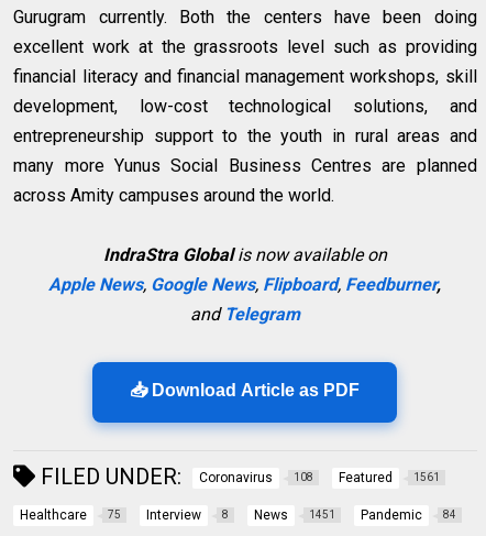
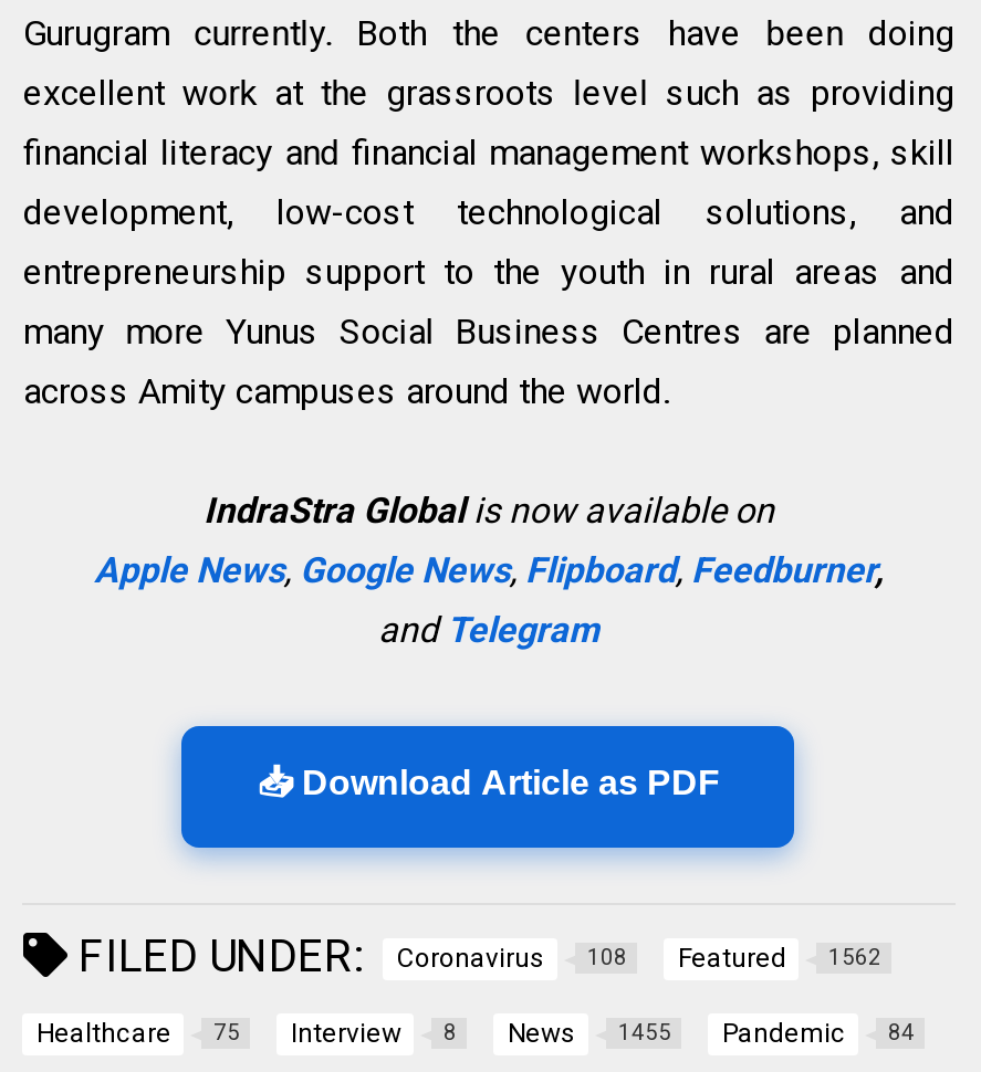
- Featured 1561
+ Featured 1562

- News 1451
+ News 1455
